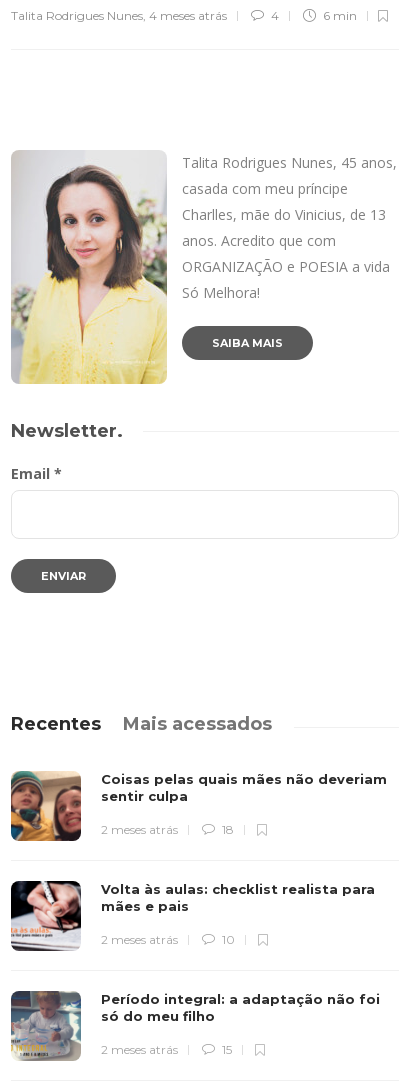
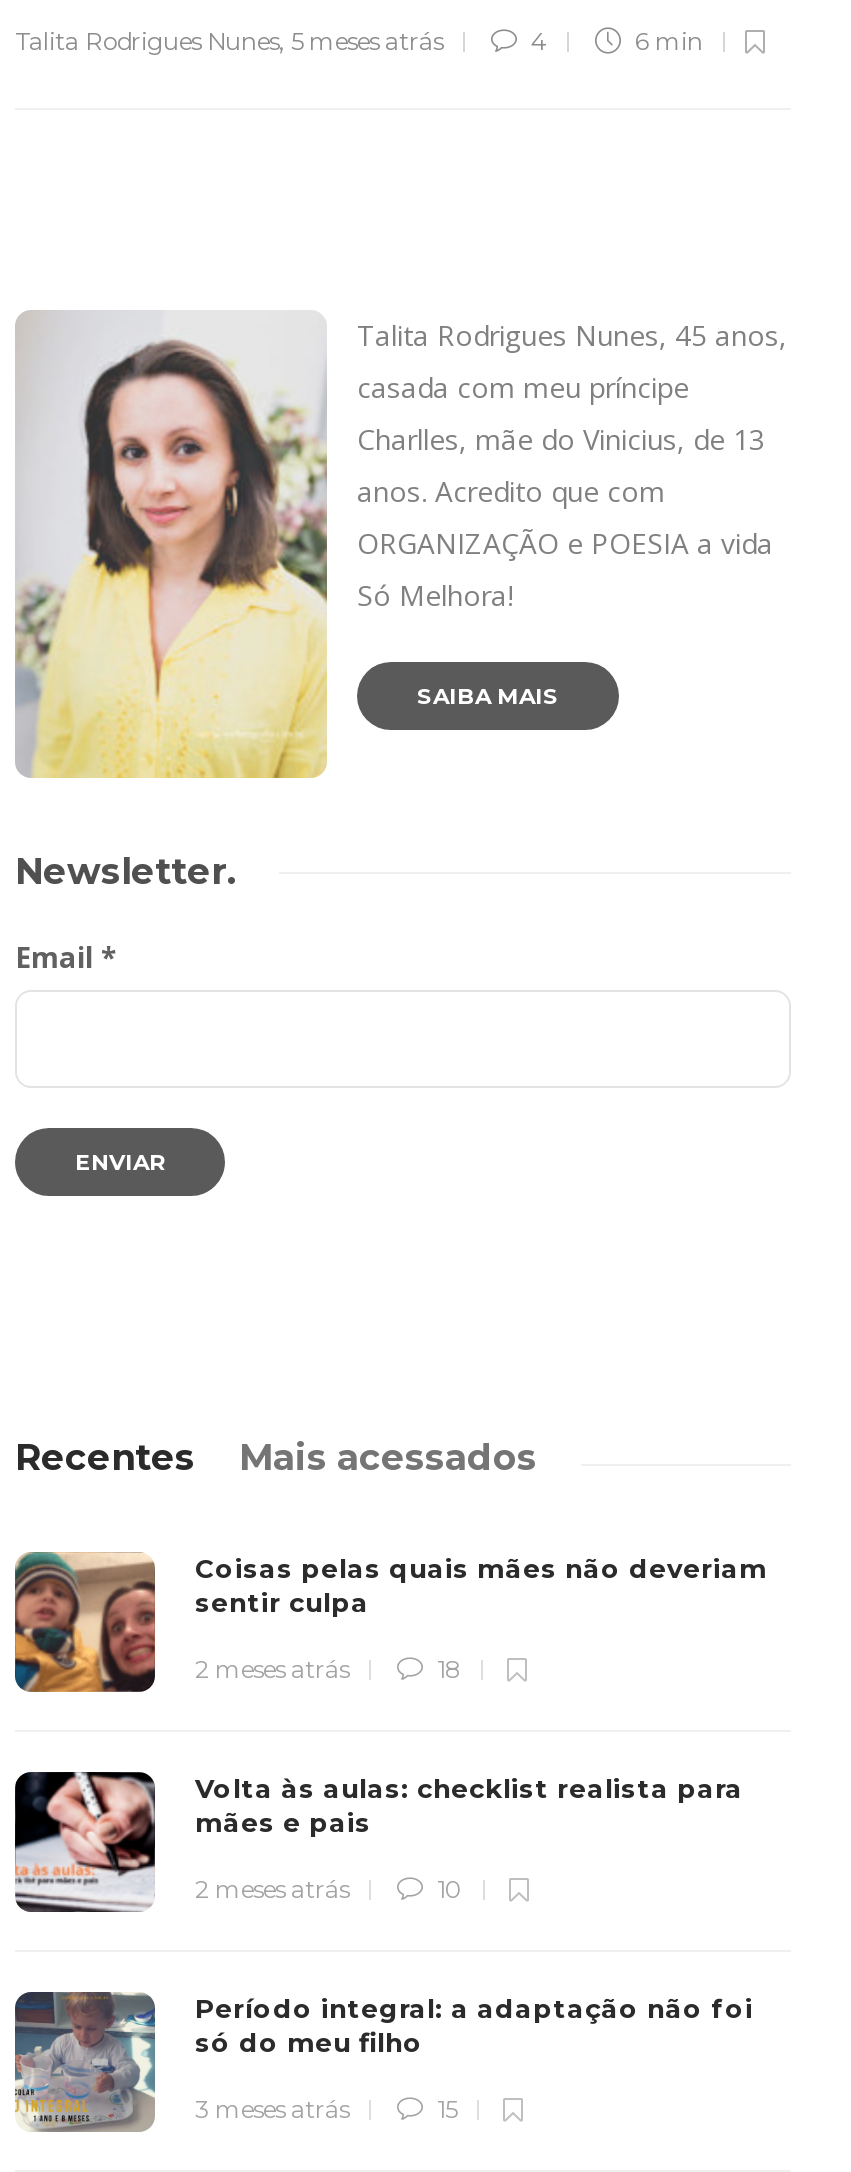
- Talita Rodrigues Nunes, 4 meses atrás
+ Talita Rodrigues Nunes, 5 meses atrás

- 2 meses atrás
+ 3 meses atrás
